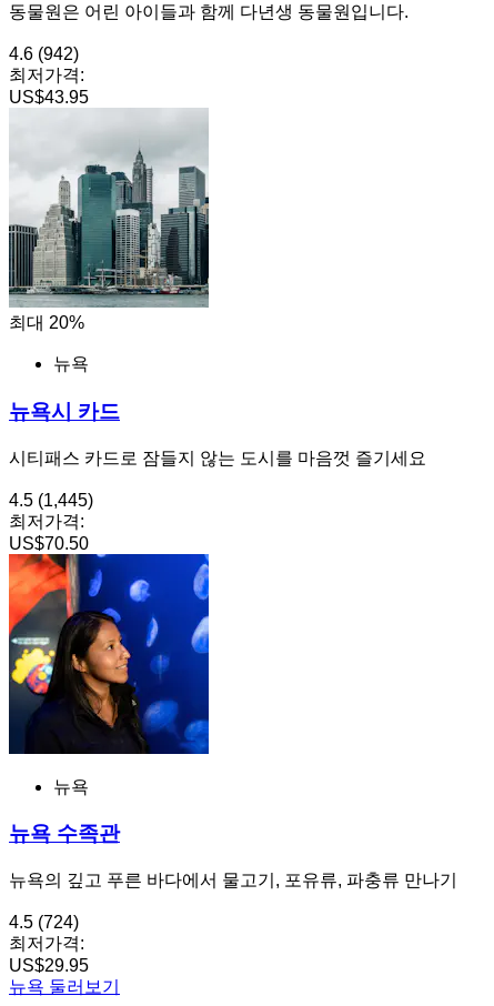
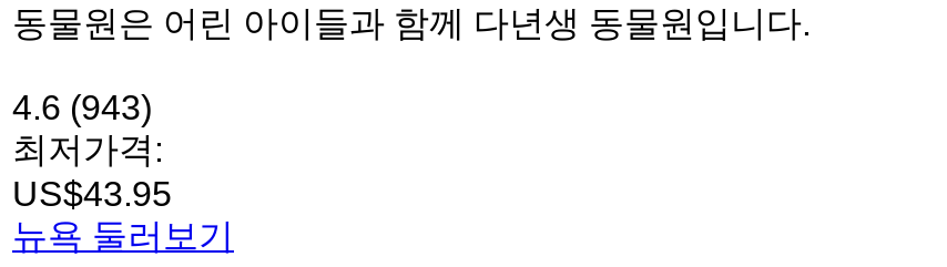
- 4.6 (942)
+ 4.6 (943)

- [image]
- 최대 20%
- 뉴욕
- 뉴욕시 카드
- 시티패스 카드로 잠들지 않는 도시를 마음껏 즐기세요
- 4.5 (1,445)
- 최저가격:
- US$70.50

- [image]
- 뉴욕
- 뉴욕 수족관
- 뉴욕의 깊고 푸른 바다에서 물고기, 포유류, 파충류 만나기
- 4.5 (724)
- 최저가격:
- US$29.95
